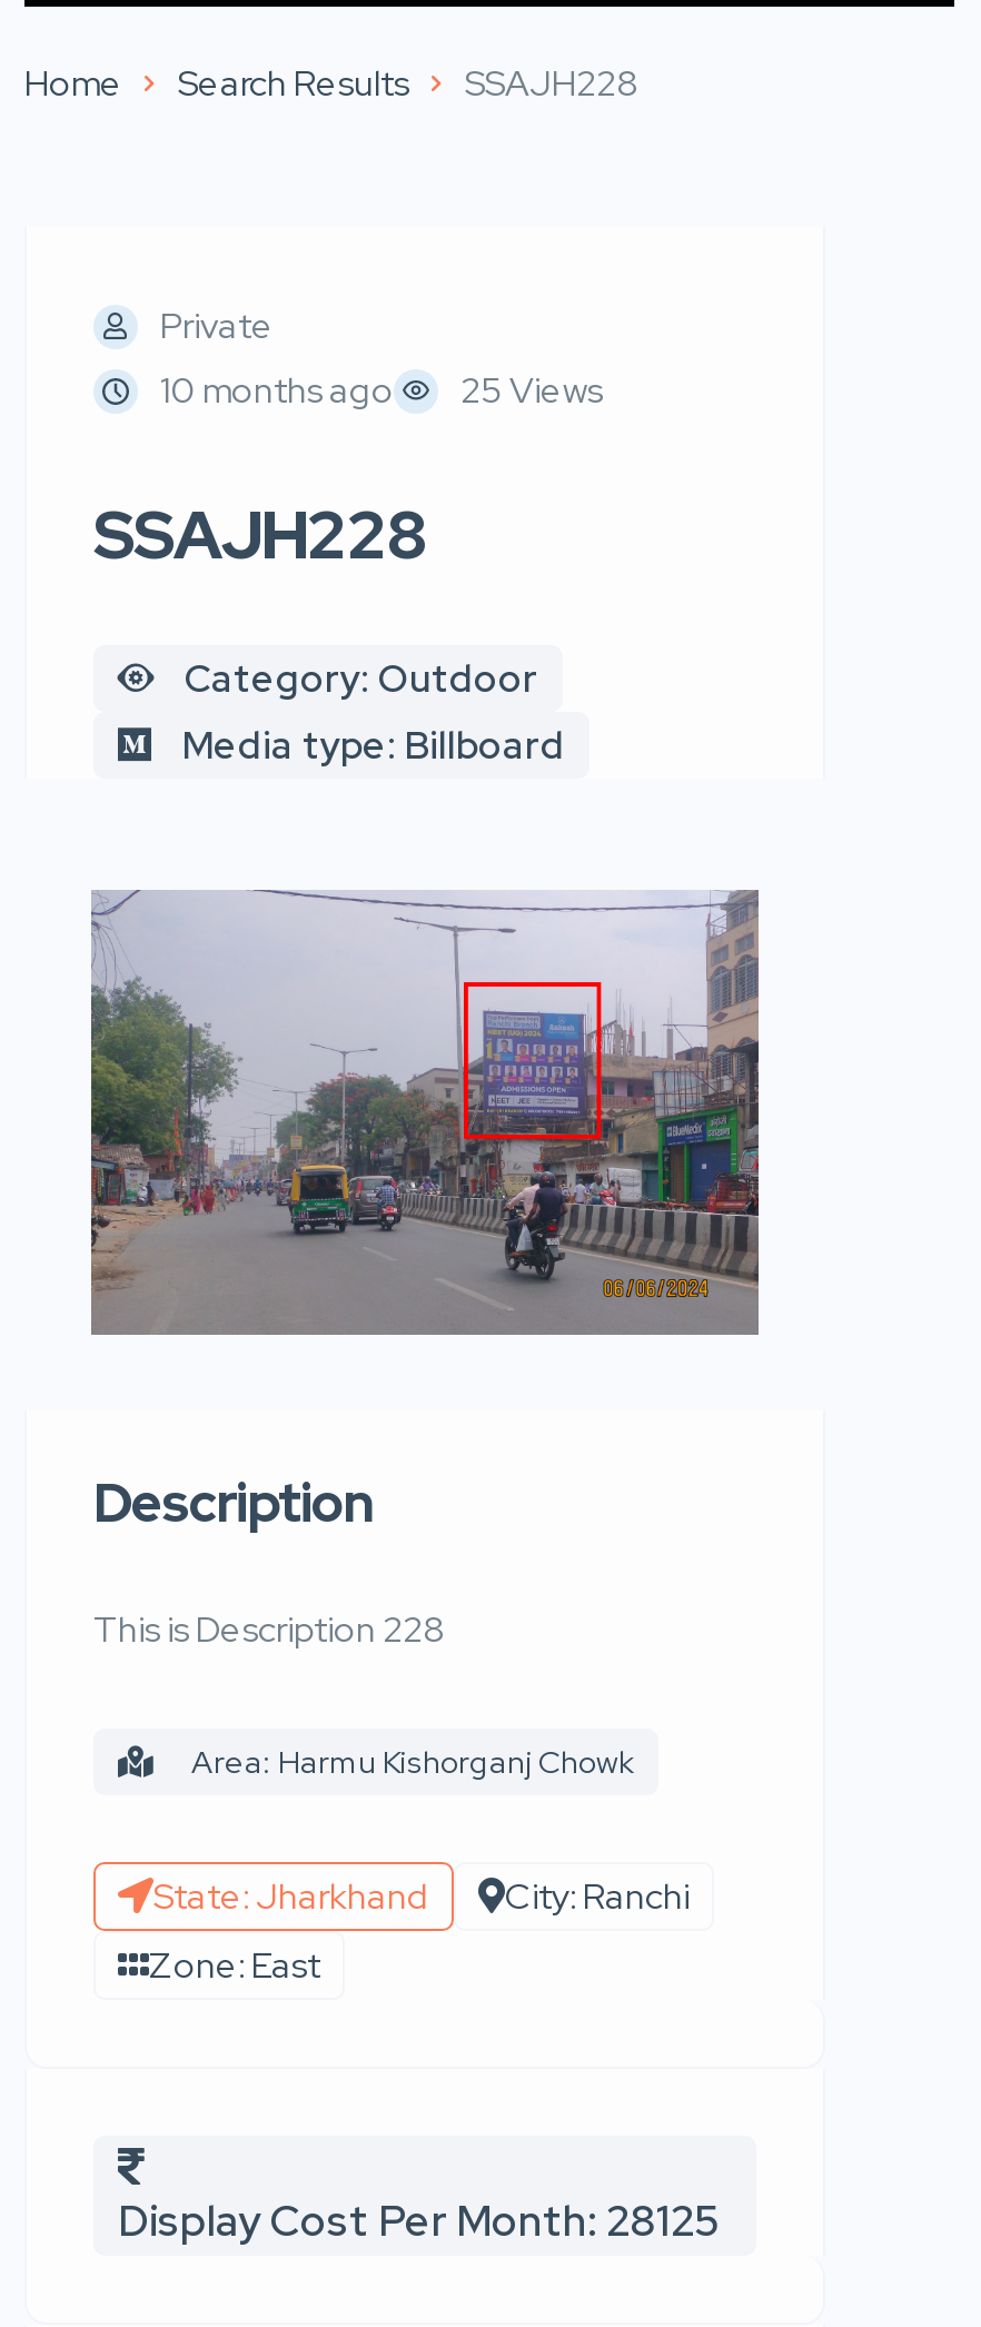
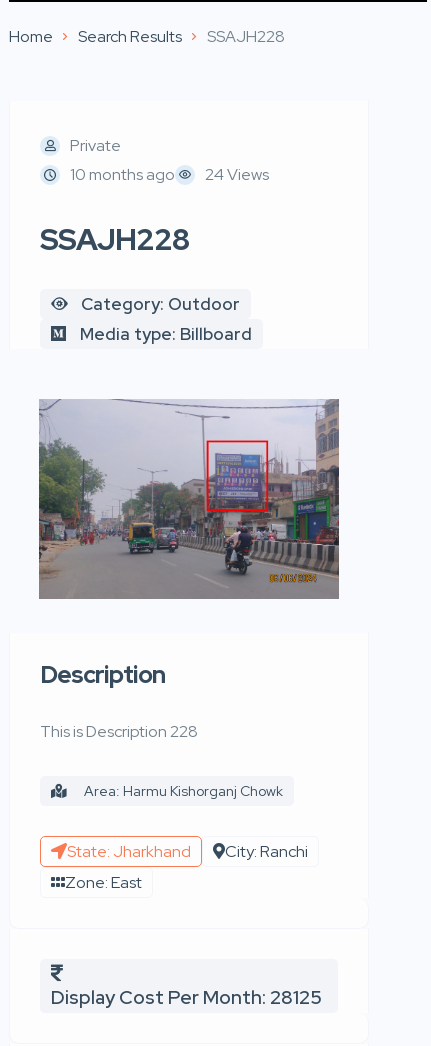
- 10 months ago 25 Views
+ 10 months ago 24 Views
